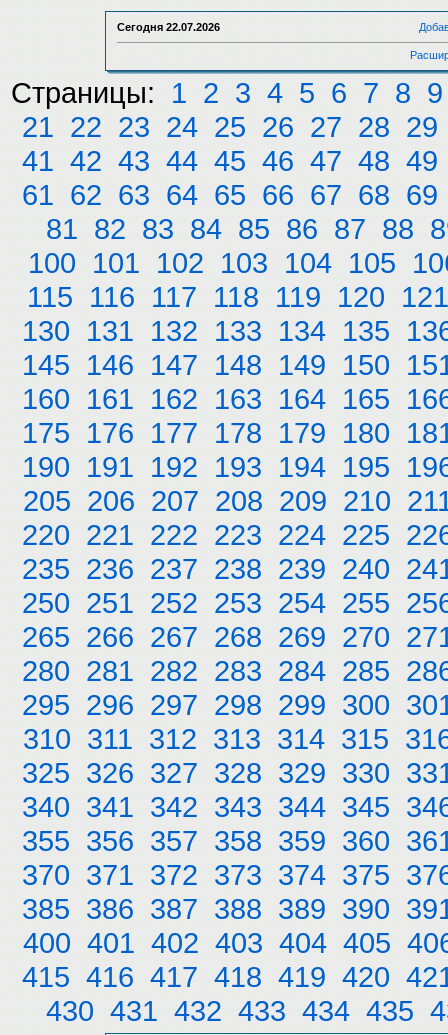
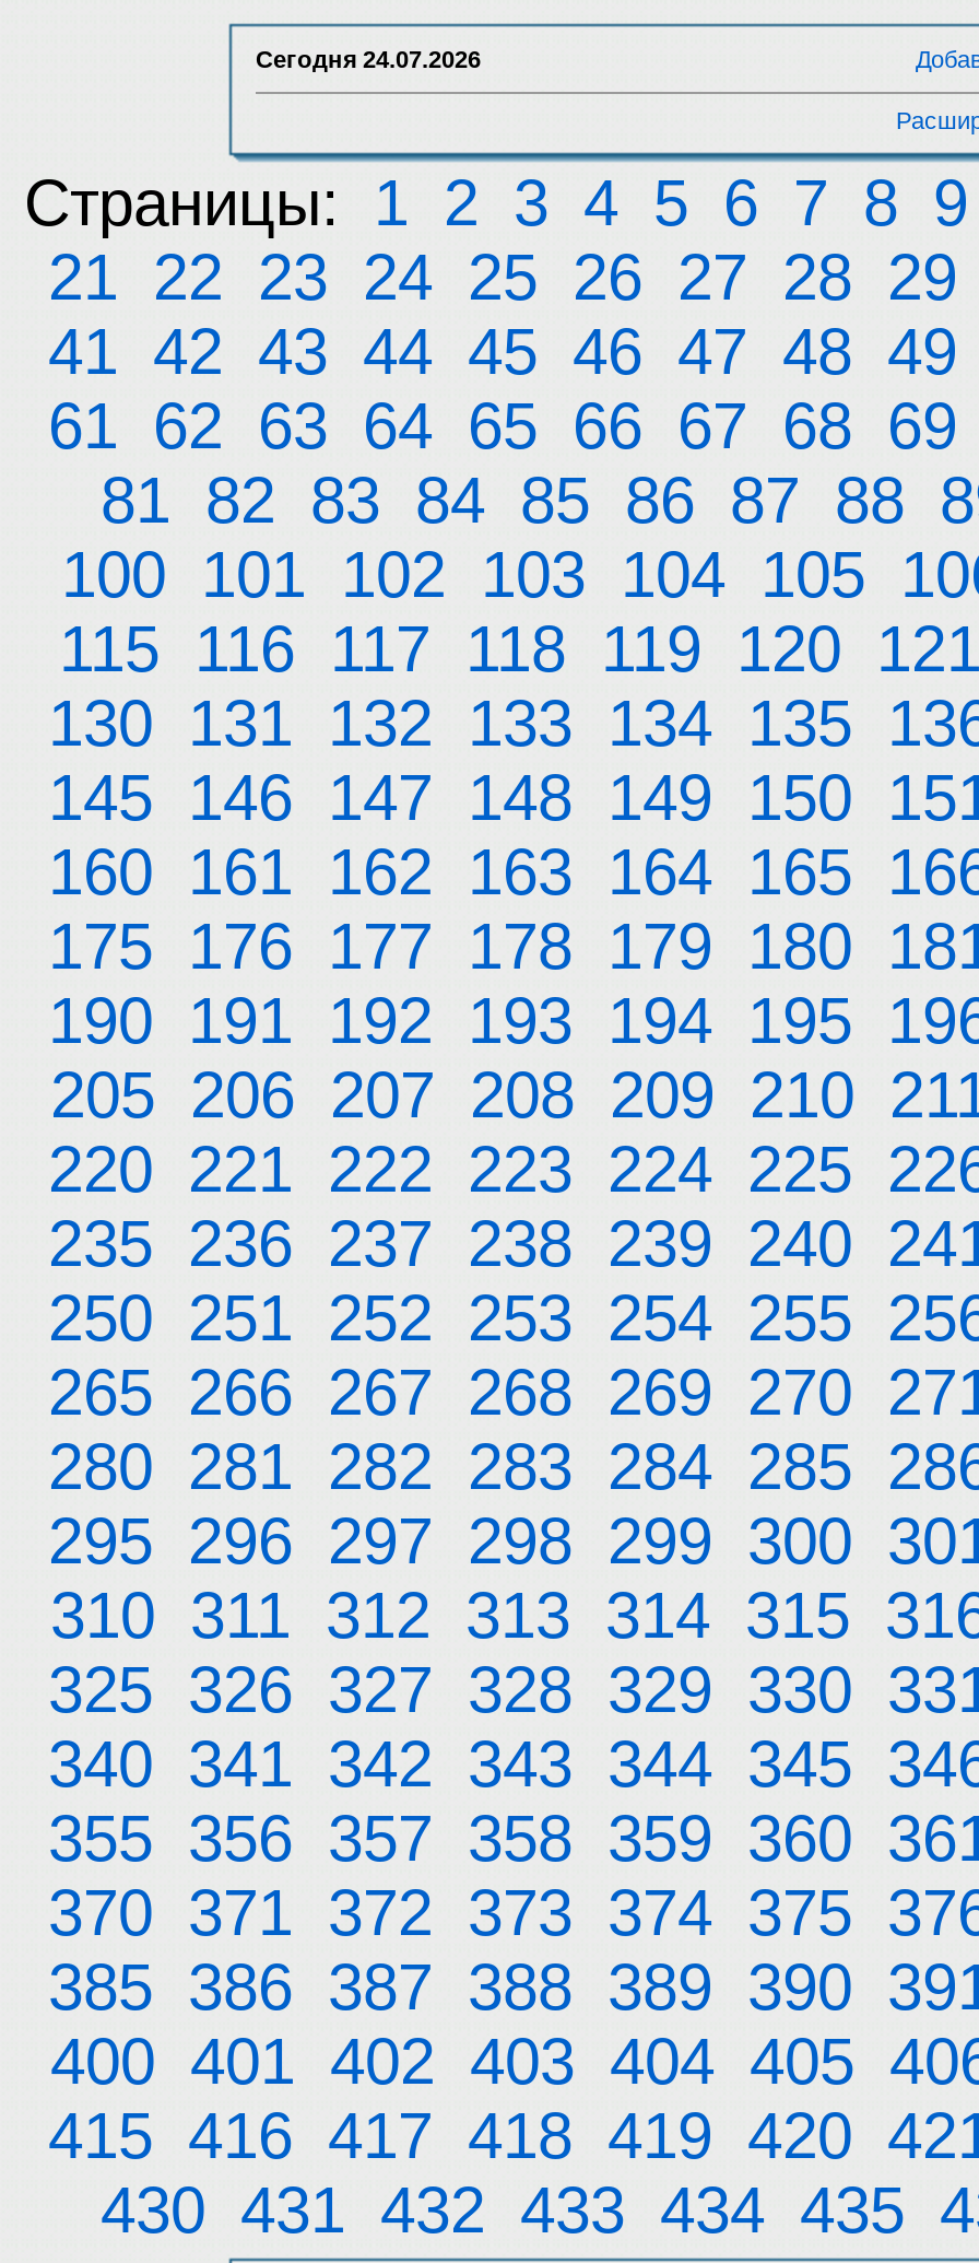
- Сегодня 22.07.2026
+ Сегодня 24.07.2026
